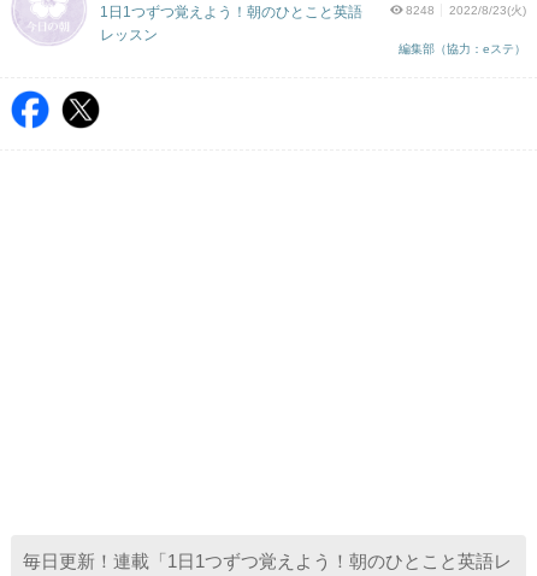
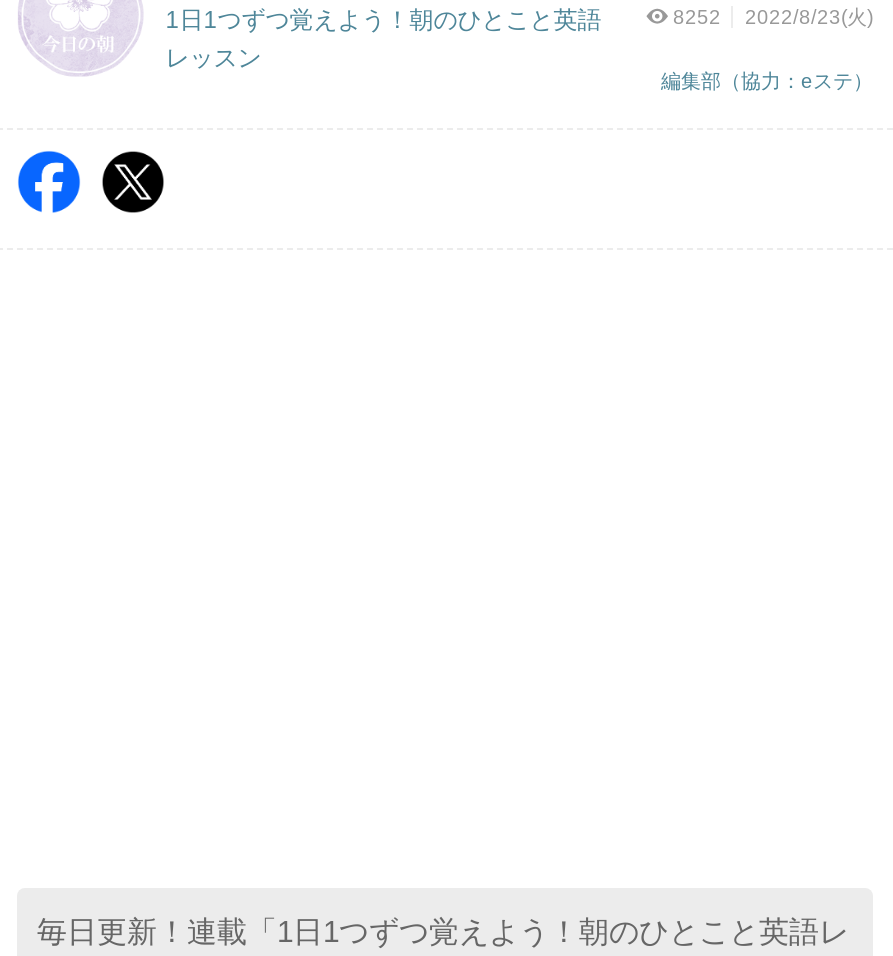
- 8248 2022/8/23(火)
+ 8252 2022/8/23(火)
